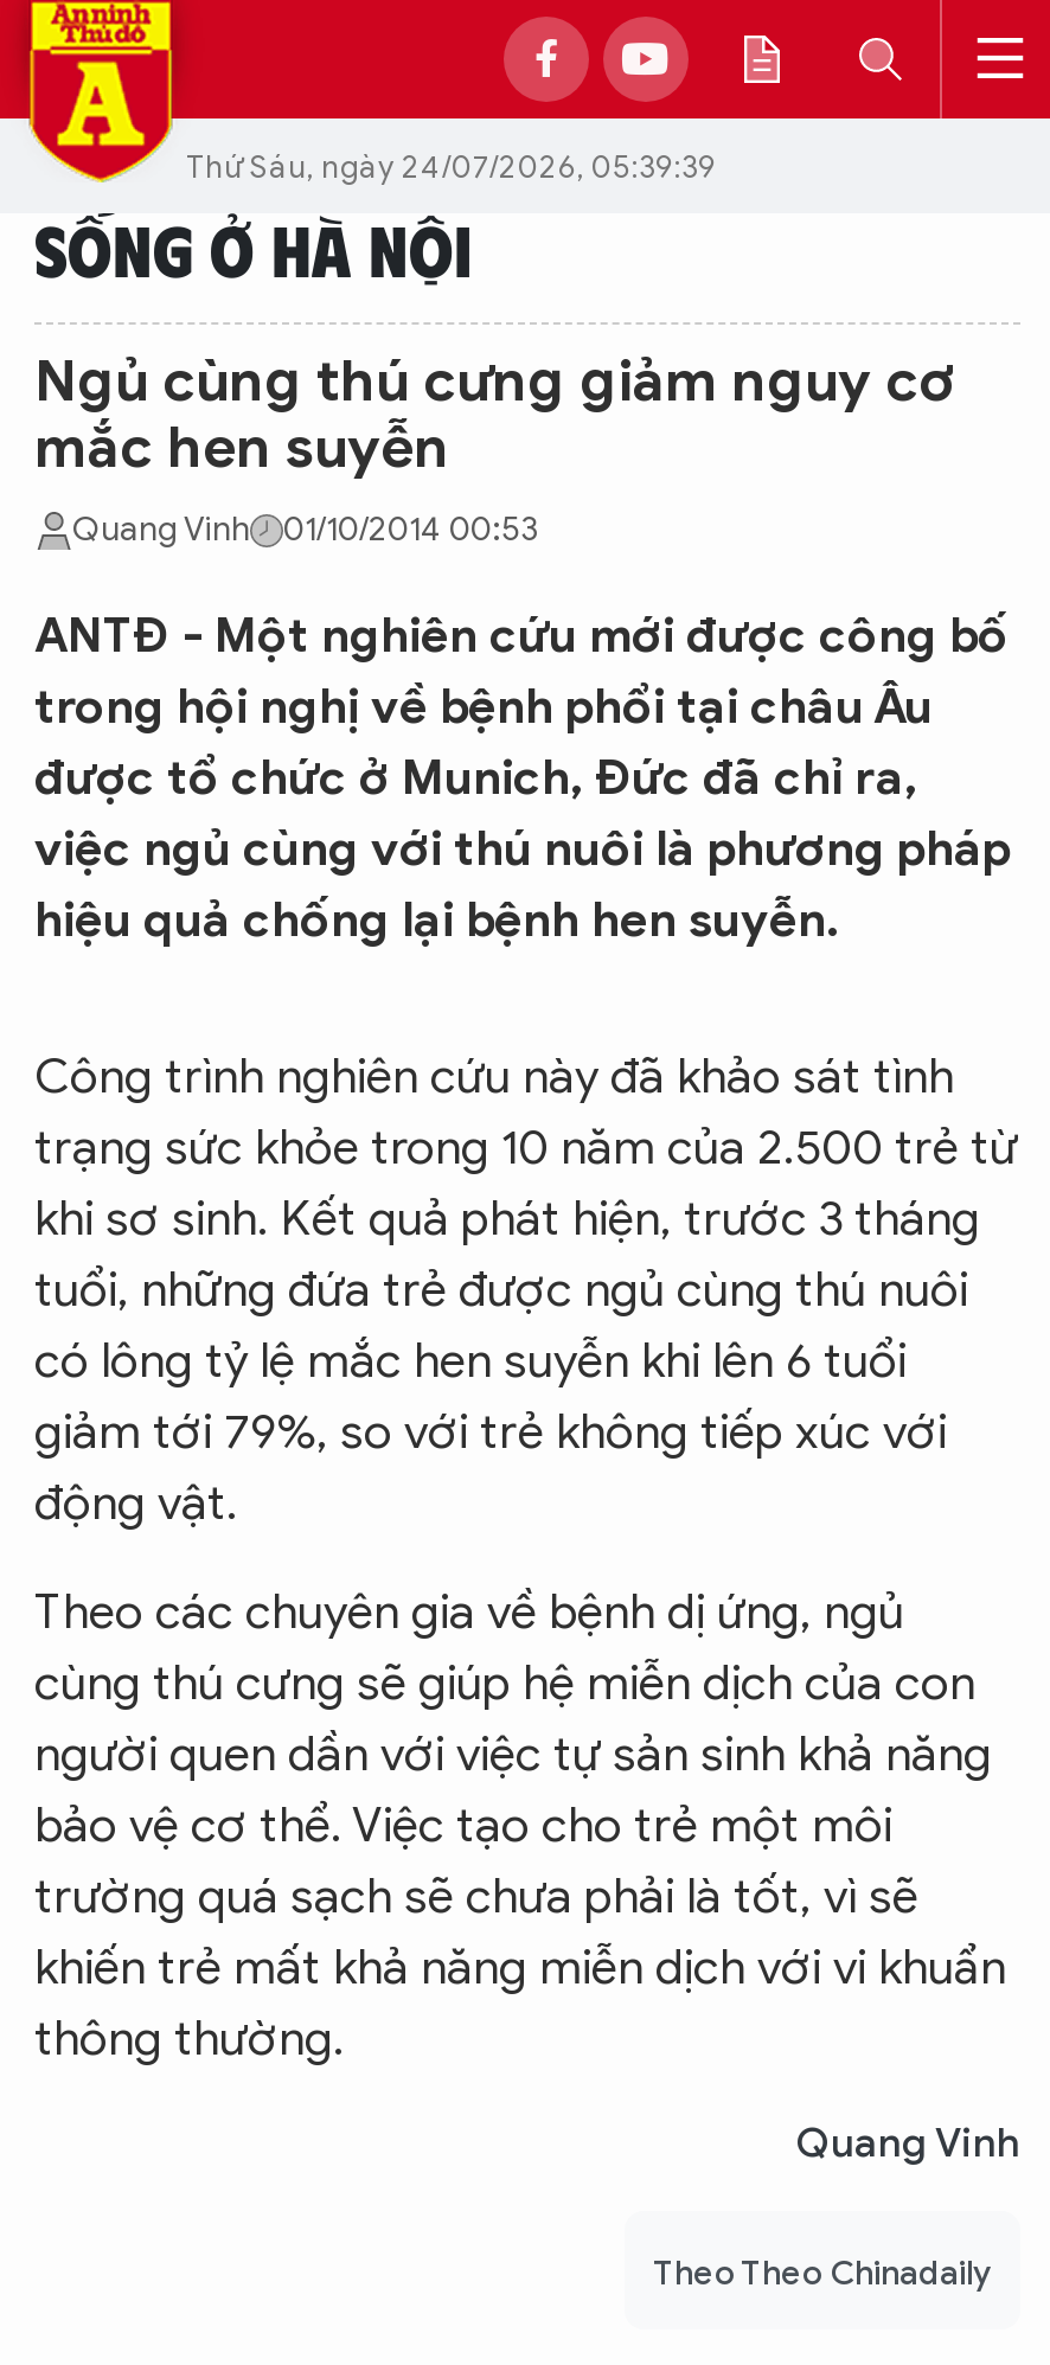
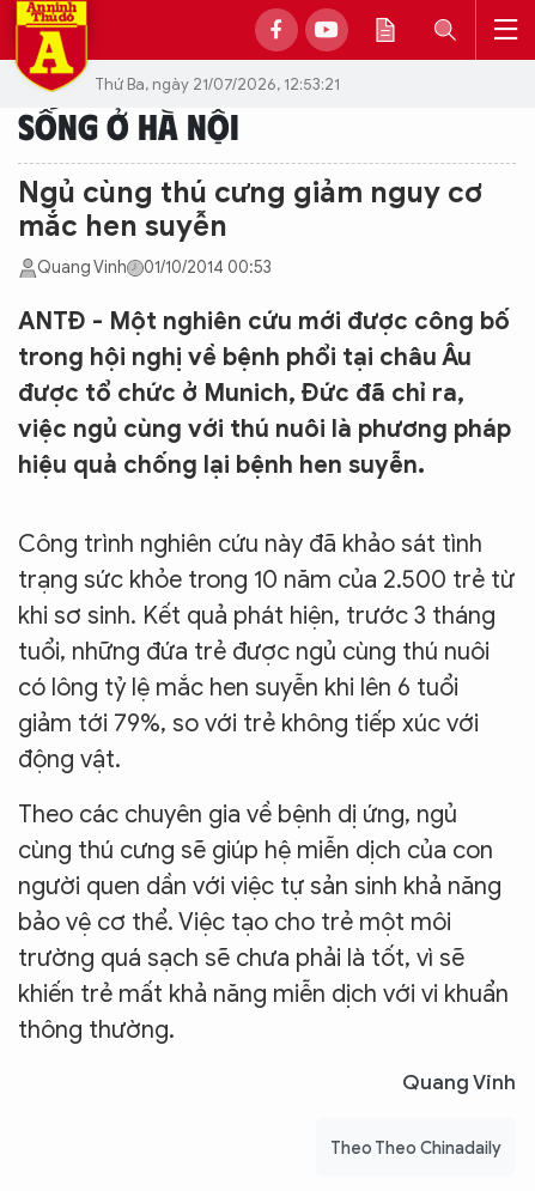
- Thứ Sáu, ngày 24/07/2026, 05:39:39
+ Thứ Ba, ngày 21/07/2026, 12:53:21
